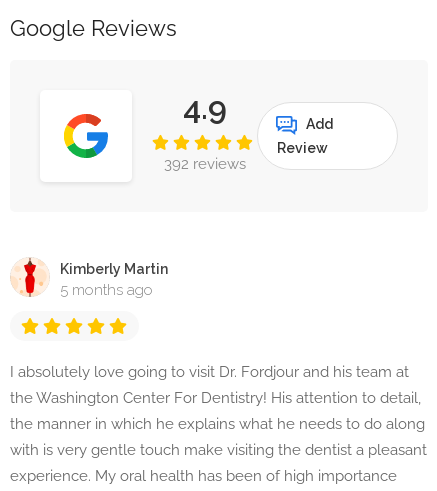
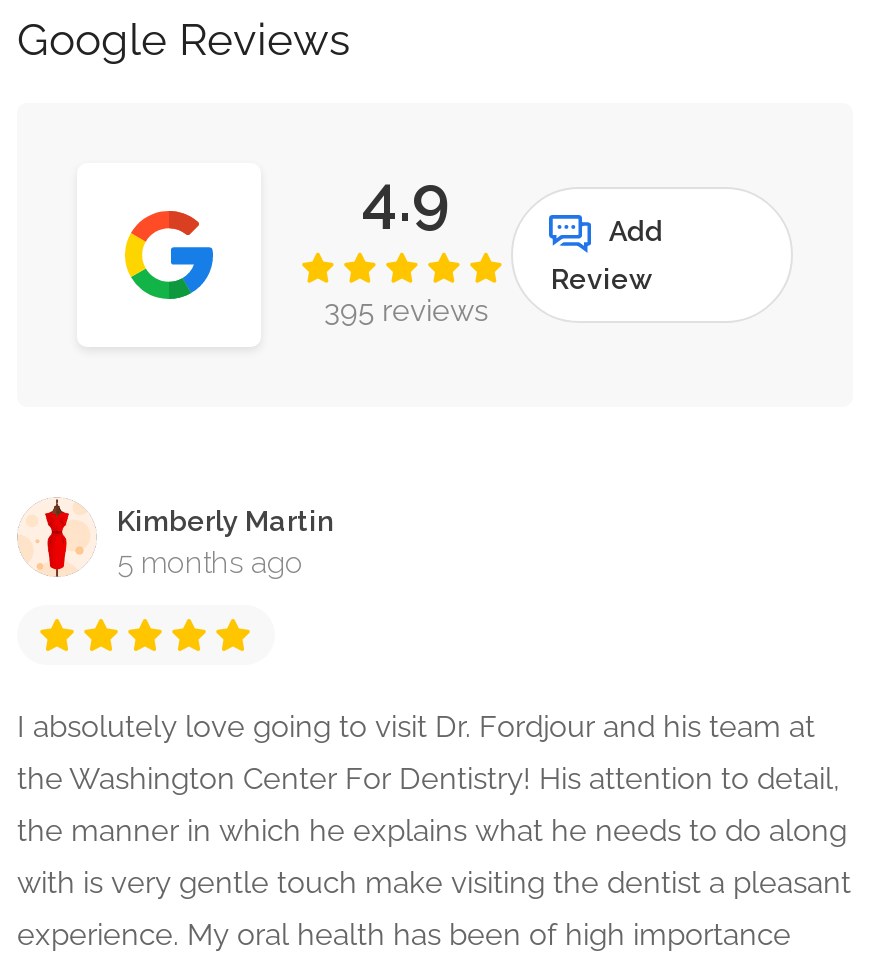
- 392 reviews
+ 395 reviews
